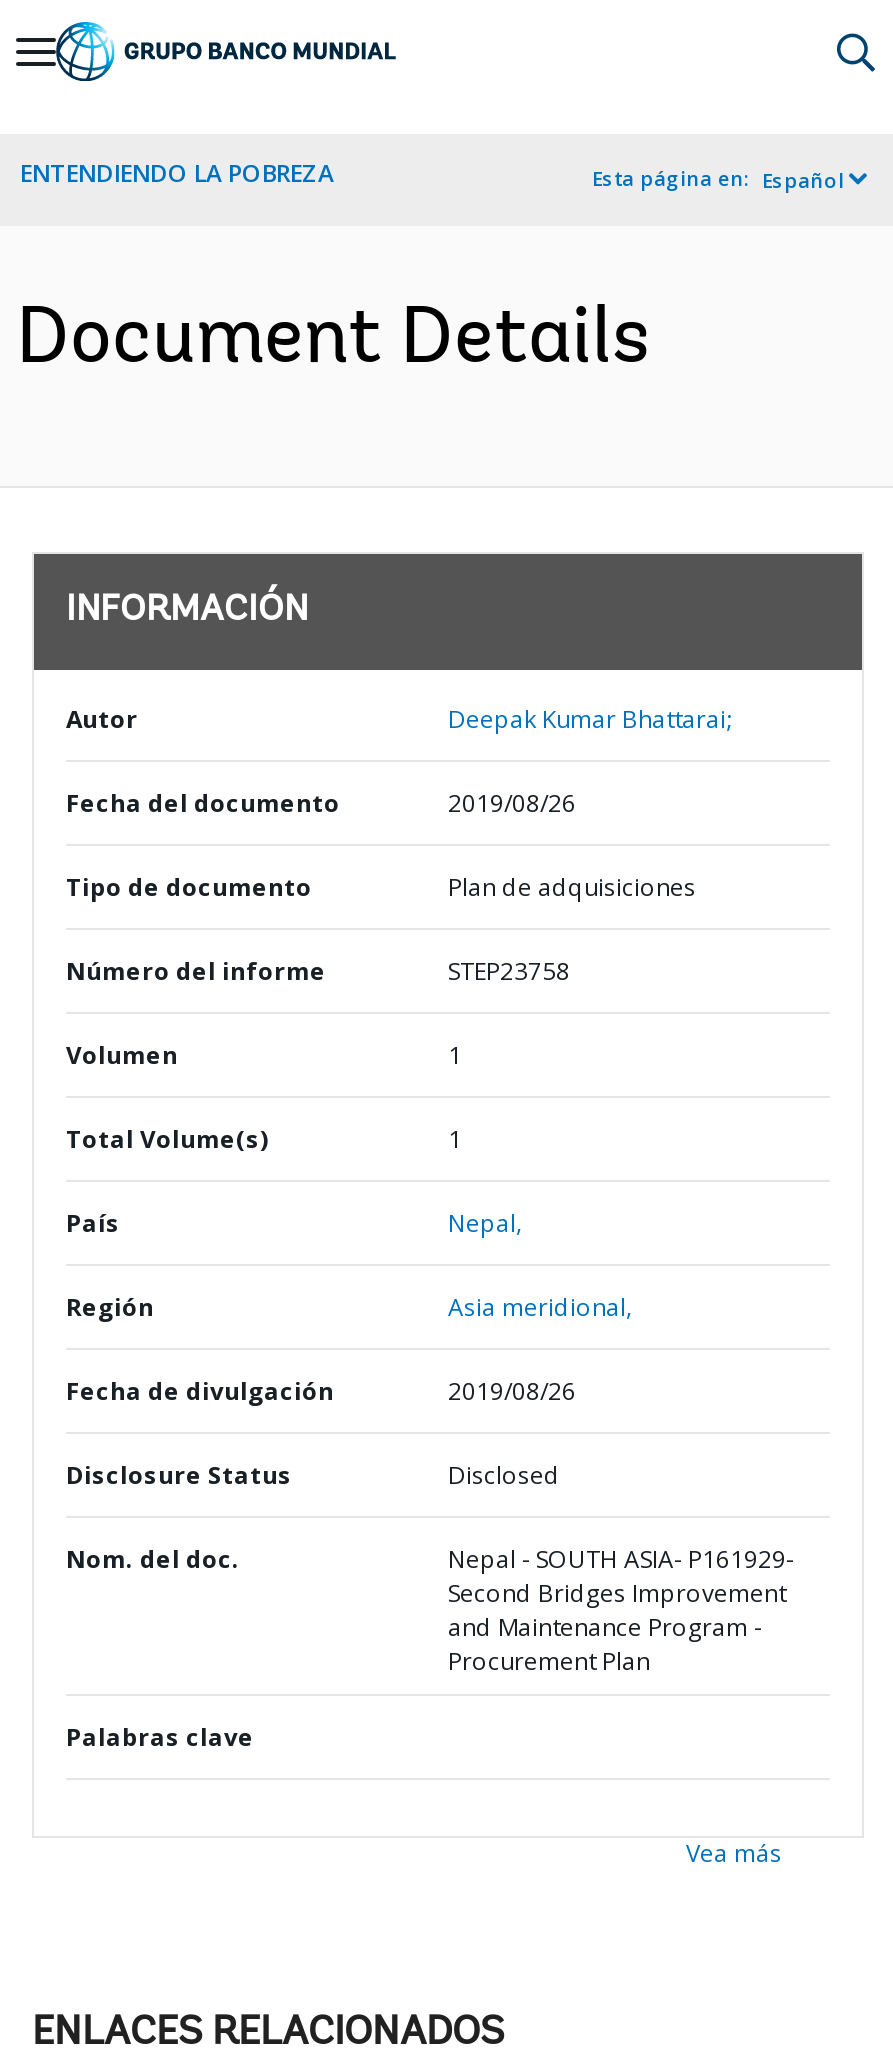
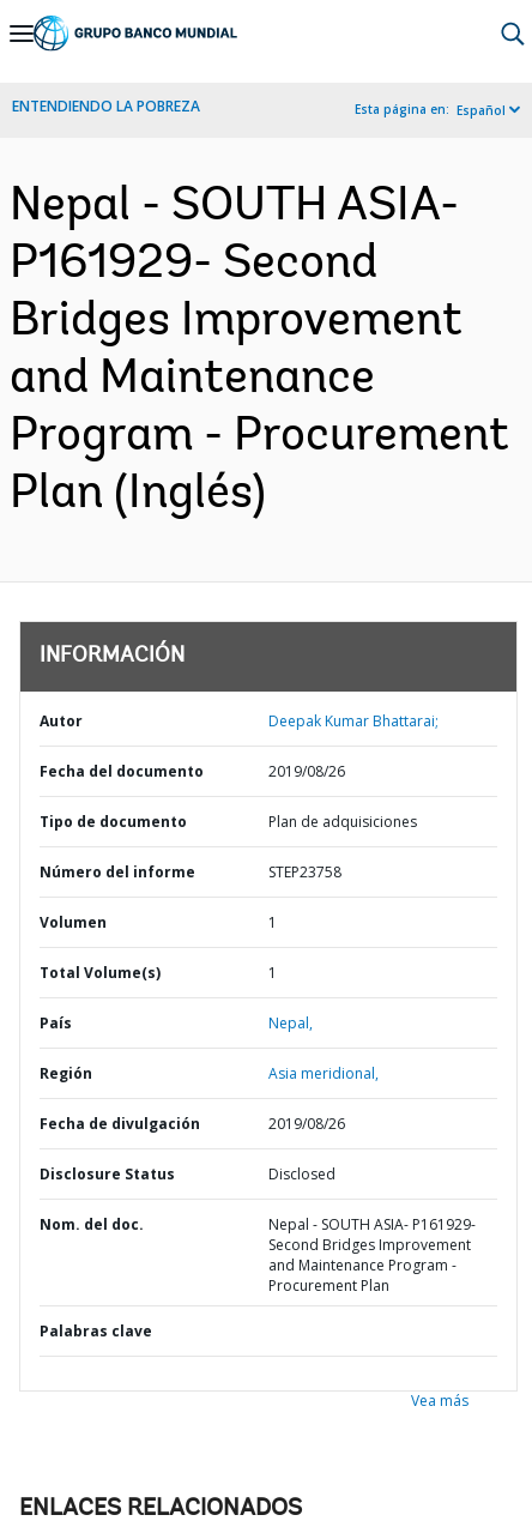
- Document Details
+ Nepal - SOUTH ASIA-
+ P161929- Second
+ Bridges Improvement
+ and Maintenance
+ Program - Procurement
+ Plan (Inglés)
